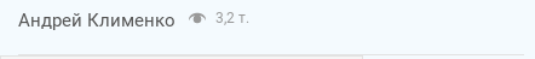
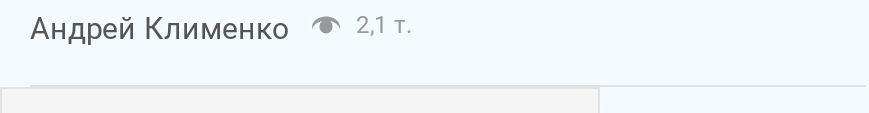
- 3,2 т.
+ 2,1 т.
